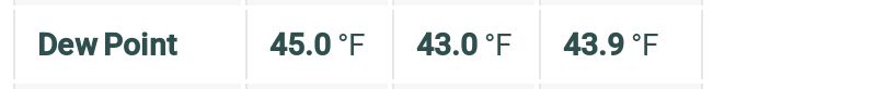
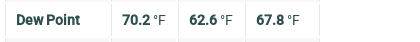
- 45.0 °F
+ 70.2 °F

- 43.0 °F
+ 62.6 °F

- 43.9 °F
+ 67.8 °F
